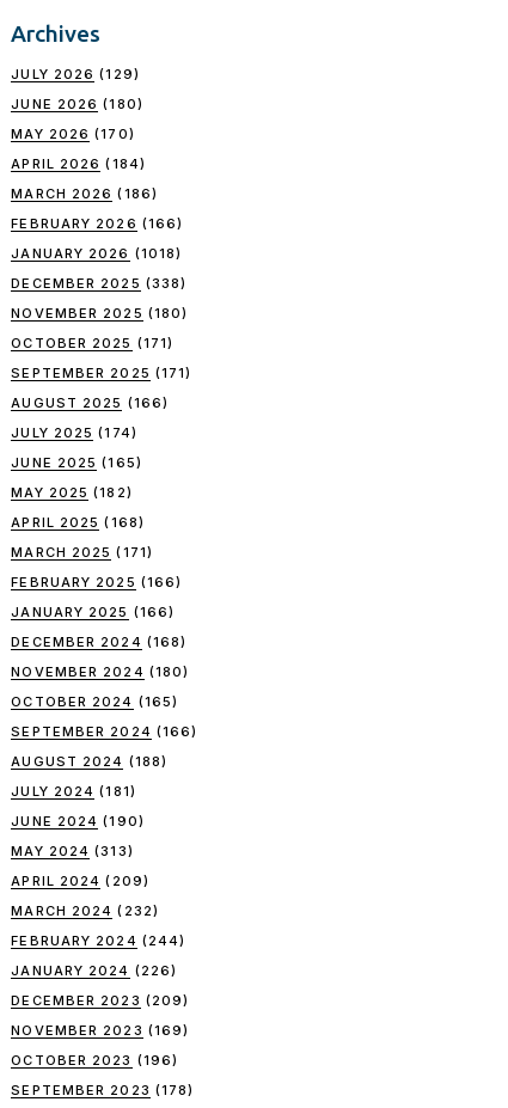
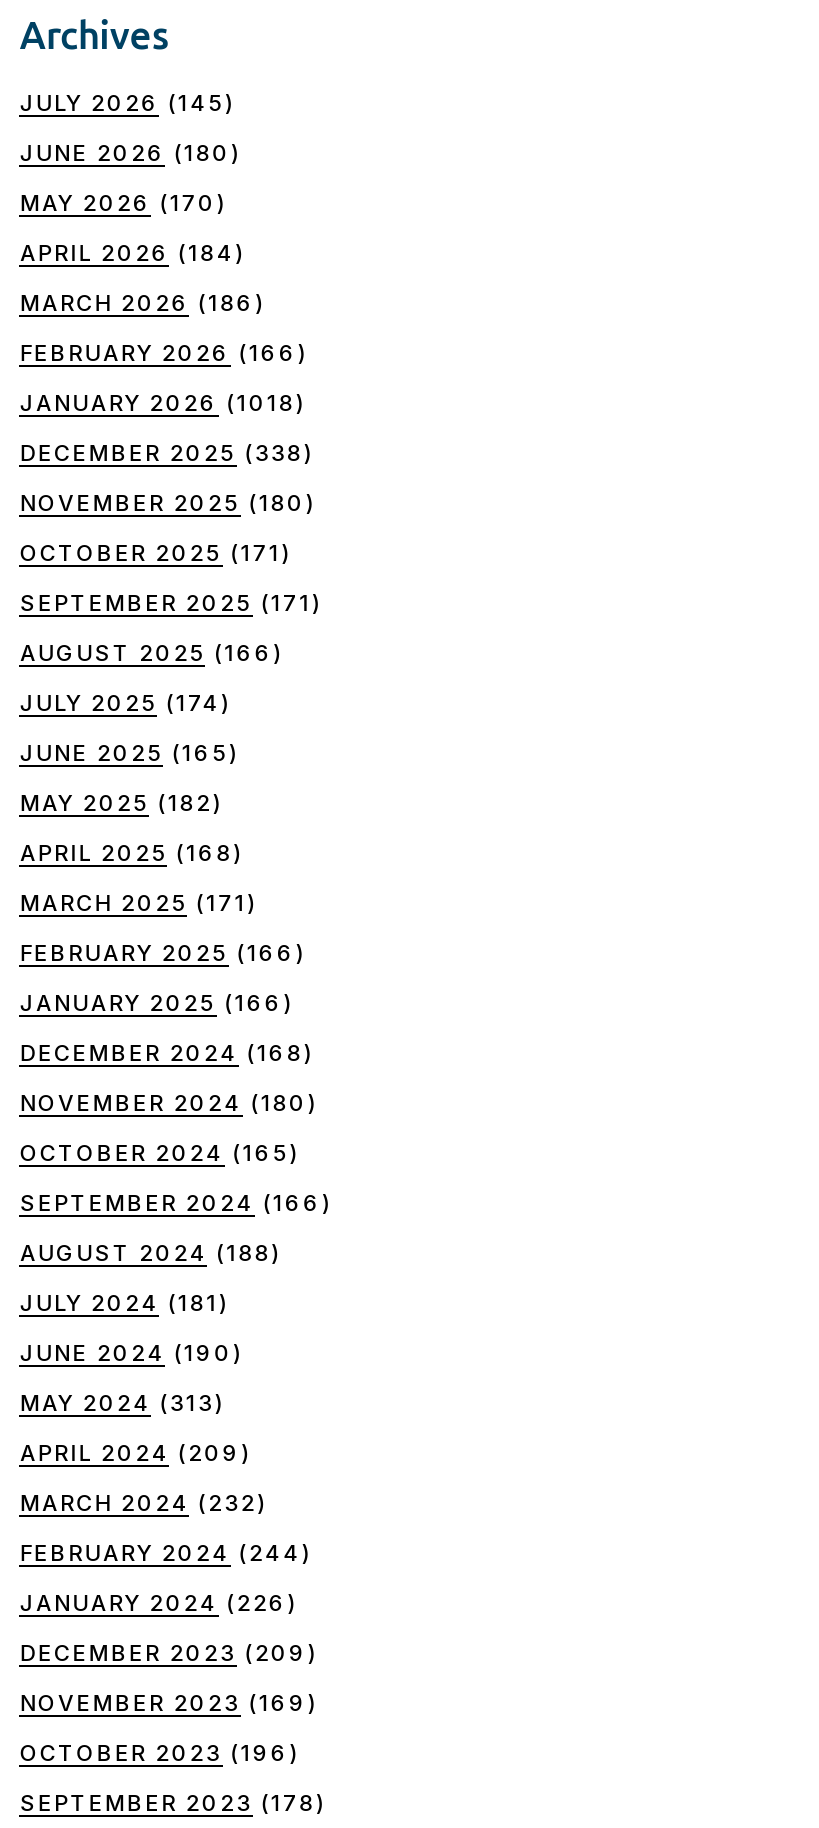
- JULY 2026 (129)
+ JULY 2026 (145)
